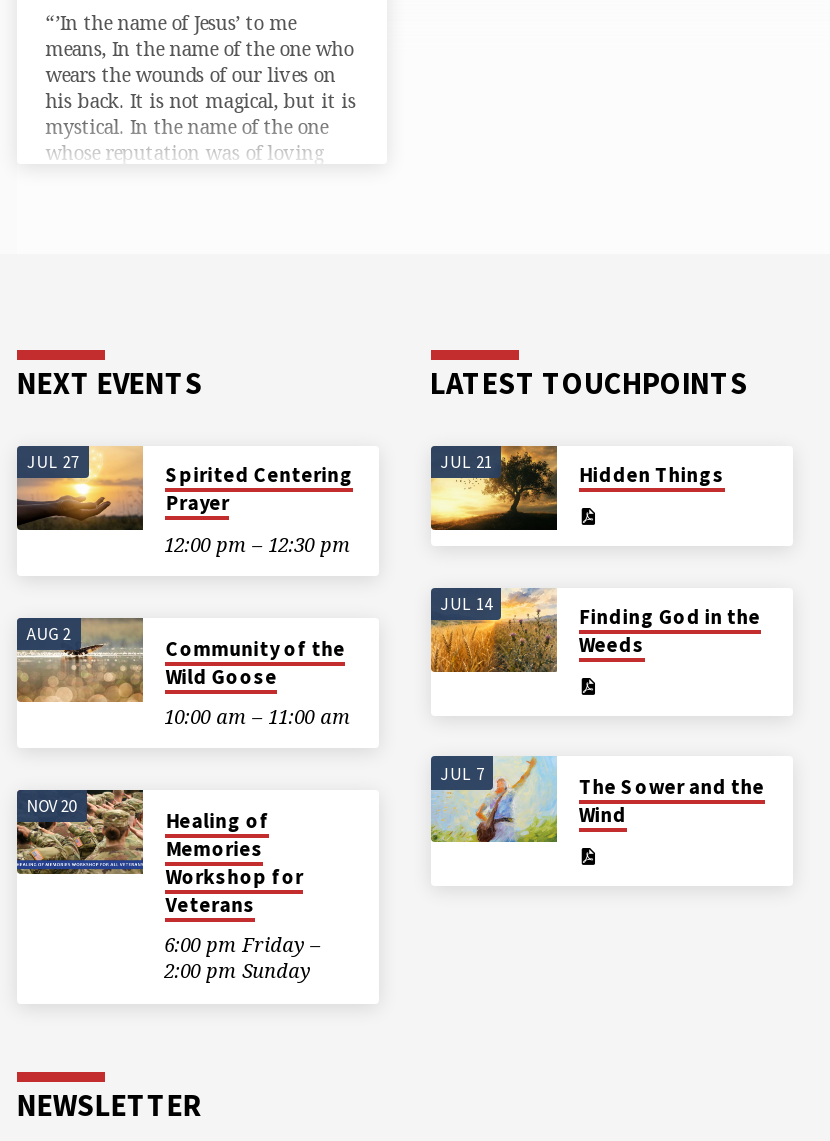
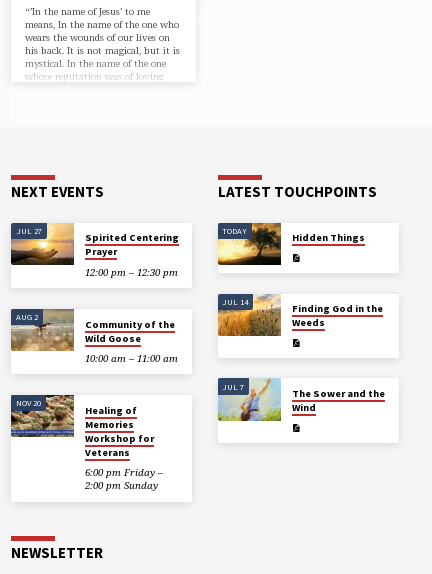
- JUL 21
+ TODAY
